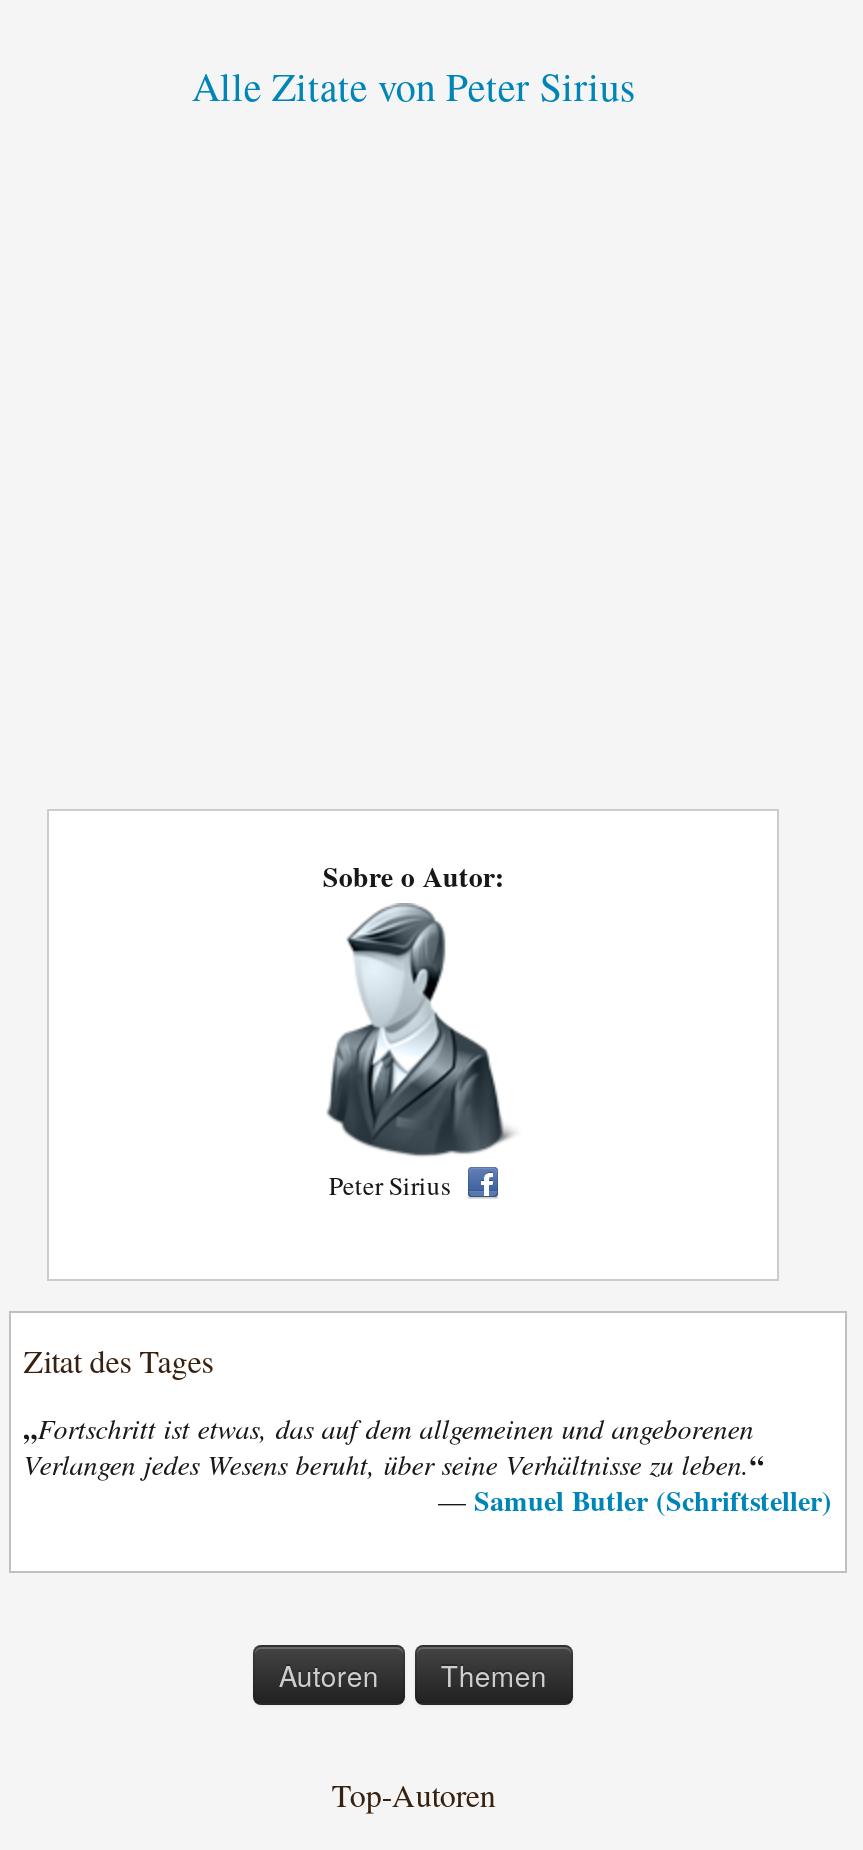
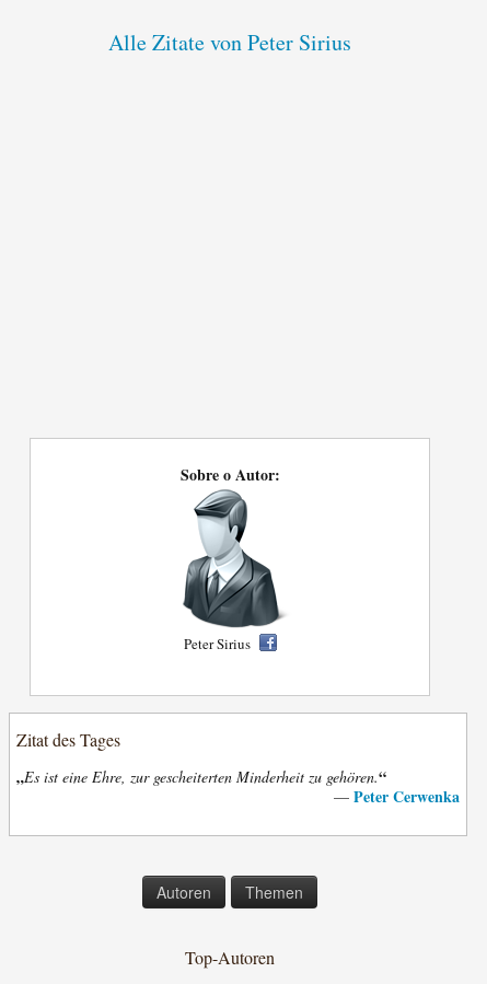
- „Fortschritt ist etwas, das auf dem allgemeinen und angeborenen
- Verlangen jedes Wesens beruht, über seine Verhältnisse zu leben.“
- — Samuel Butler (Schriftsteller)
+ „Es ist eine Ehre, zur gescheiterten Minderheit zu gehören.“
+ — Peter Cerwenka
